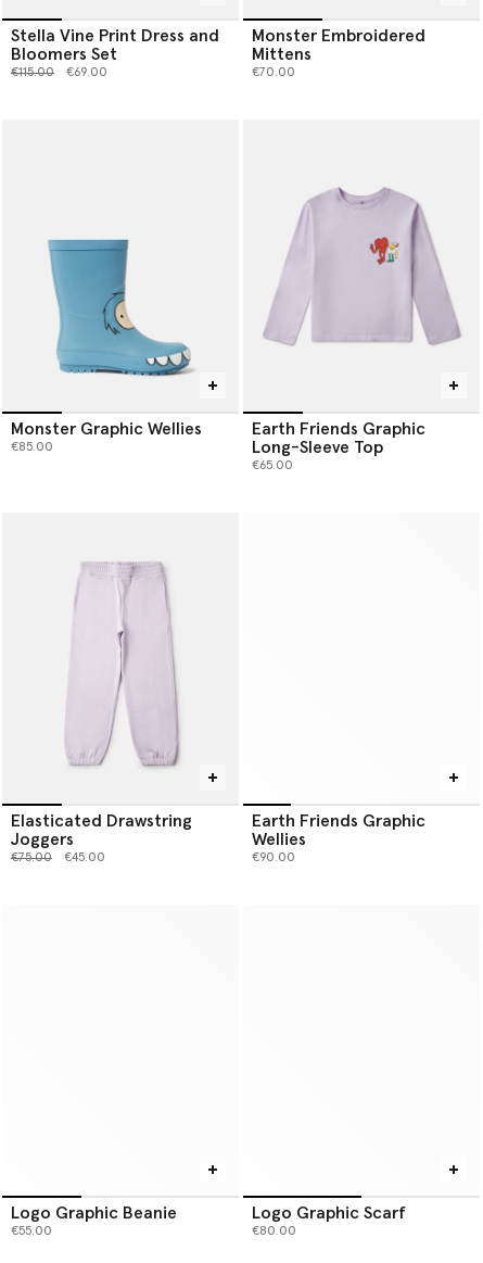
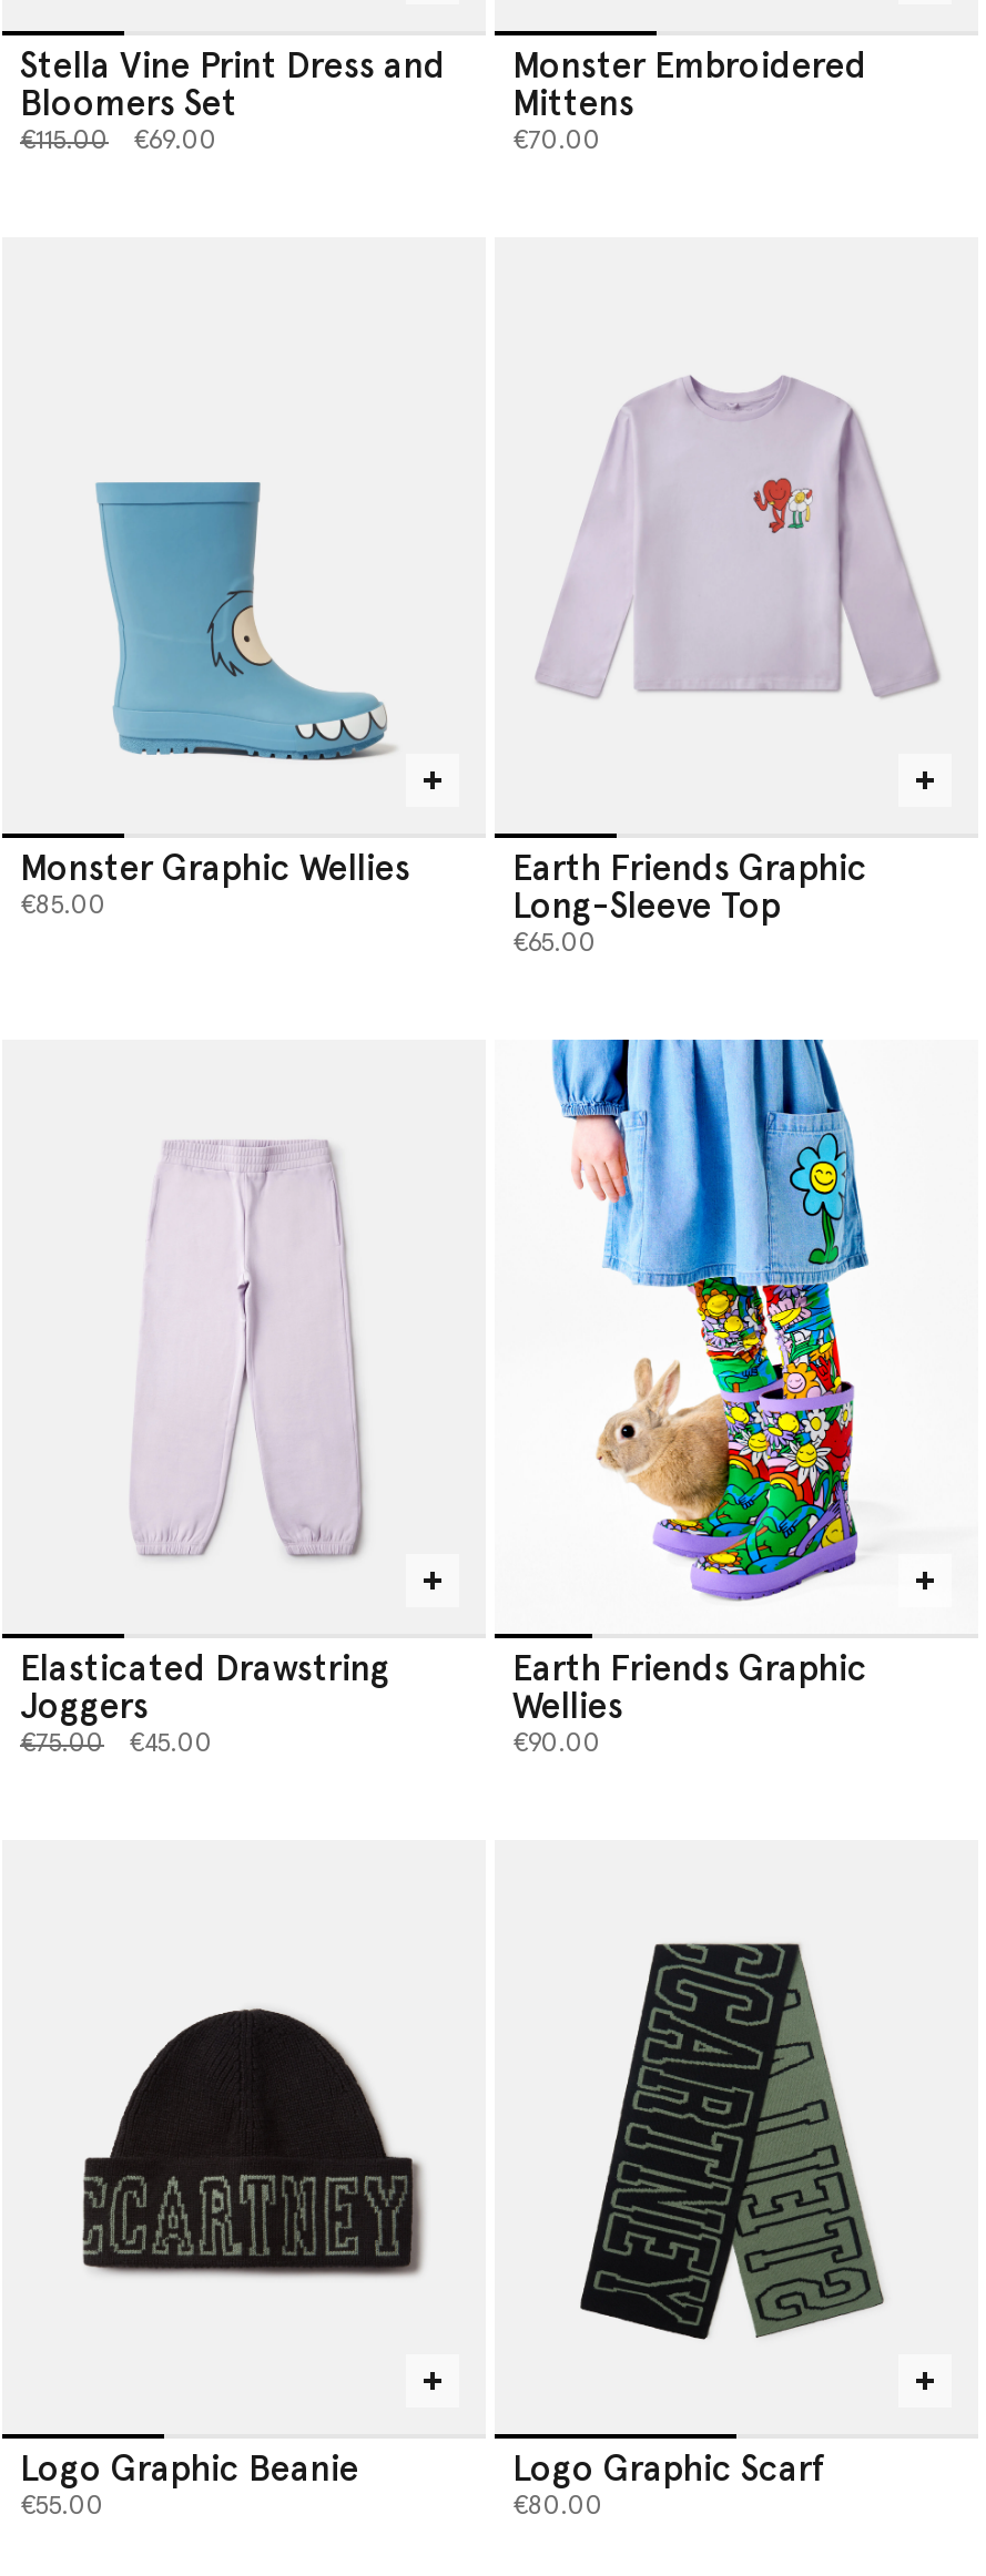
+ [image]

+ [image]

+ [image]
